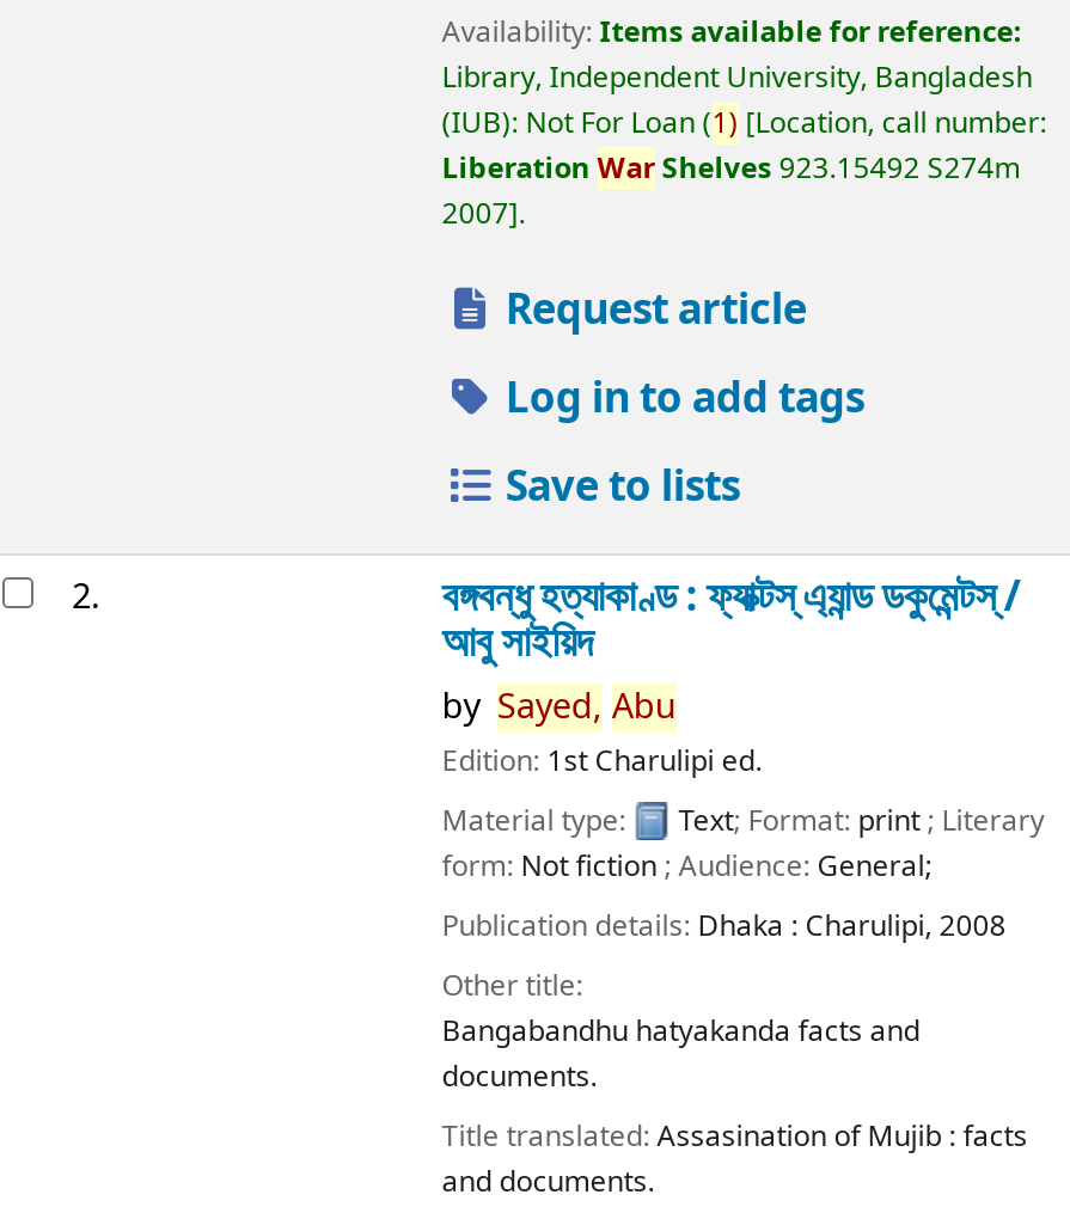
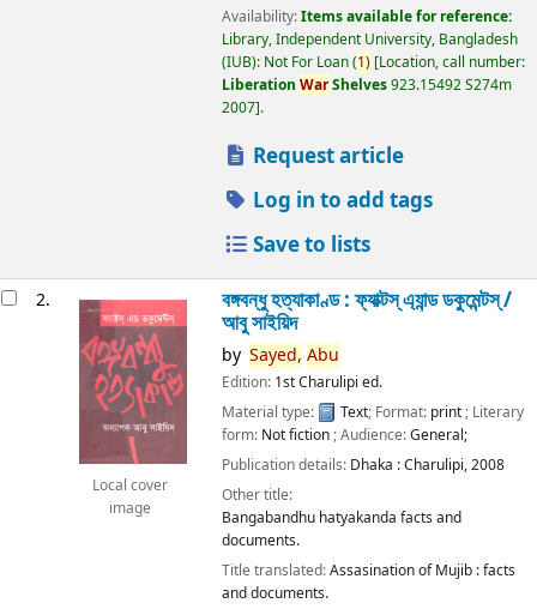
+ [image]
+ Local cover
+ image
